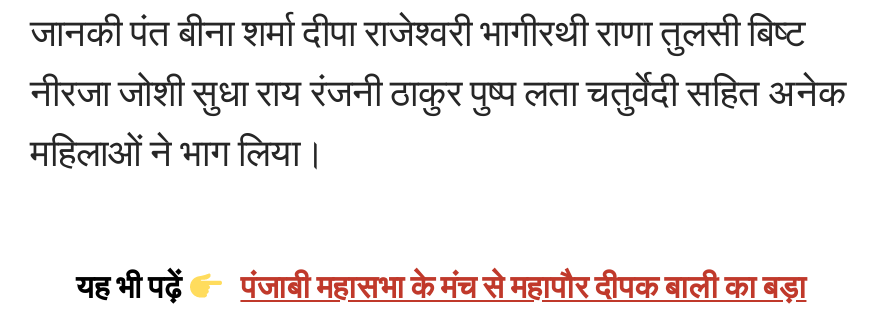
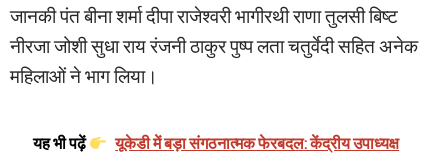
- पंजाबी महासभा के मंच से महापौर दीपक बाली का बड़ा
+ यूकेडी में बड़ा संगठनात्मक फेरबदल: केंद्रीय उपाध्यक्ष
